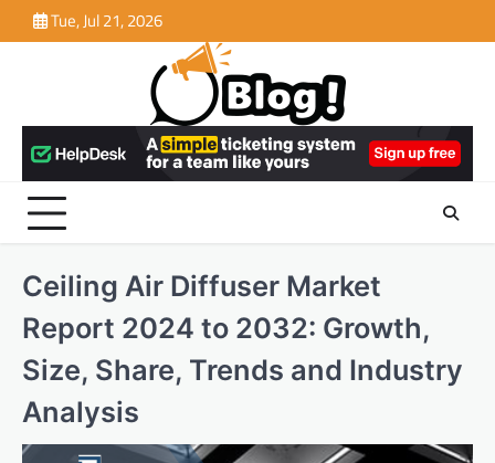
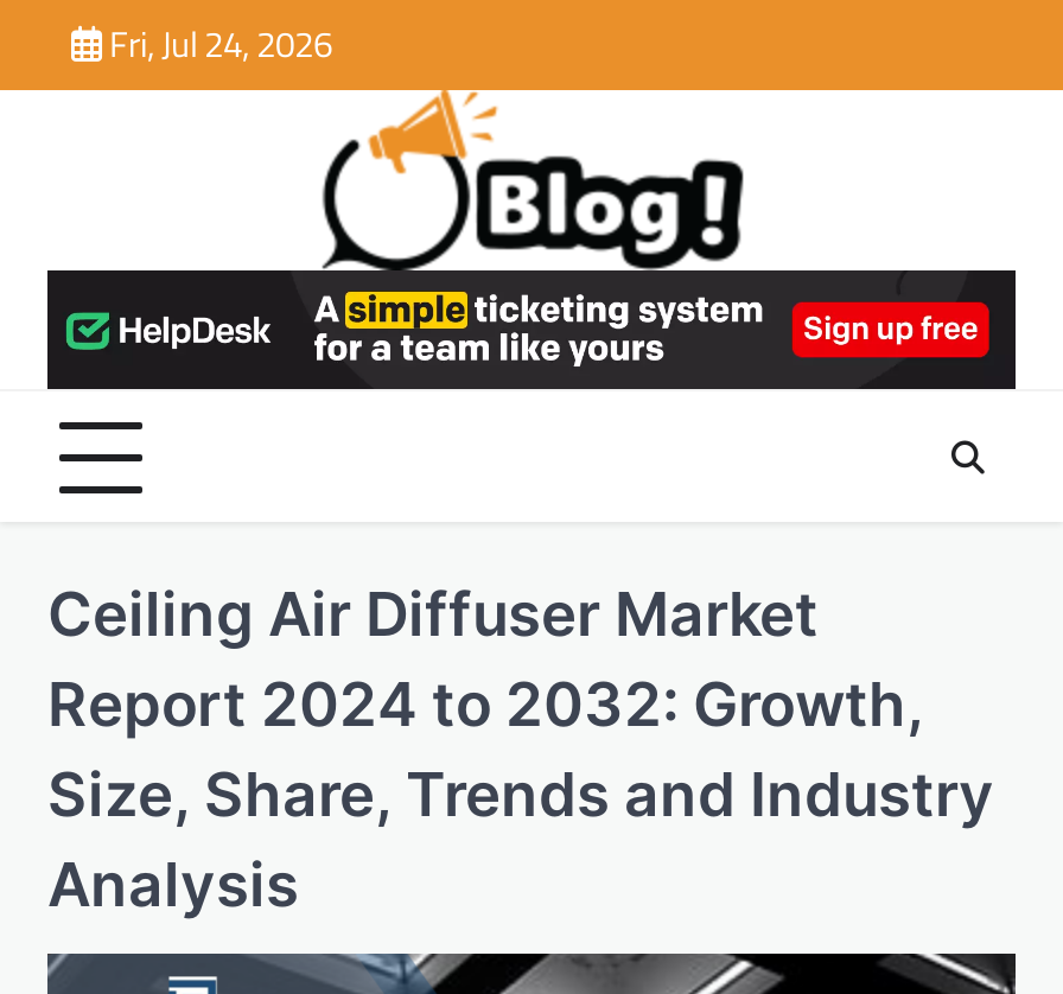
- Tue, Jul 21, 2026
+ Fri, Jul 24, 2026
